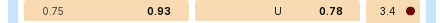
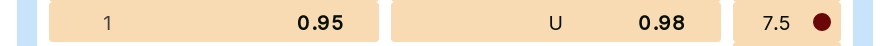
- 0.75
+ 1

- 0.93
+ 0.95

- 0.78
+ 0.98

- 3.4
+ 7.5
